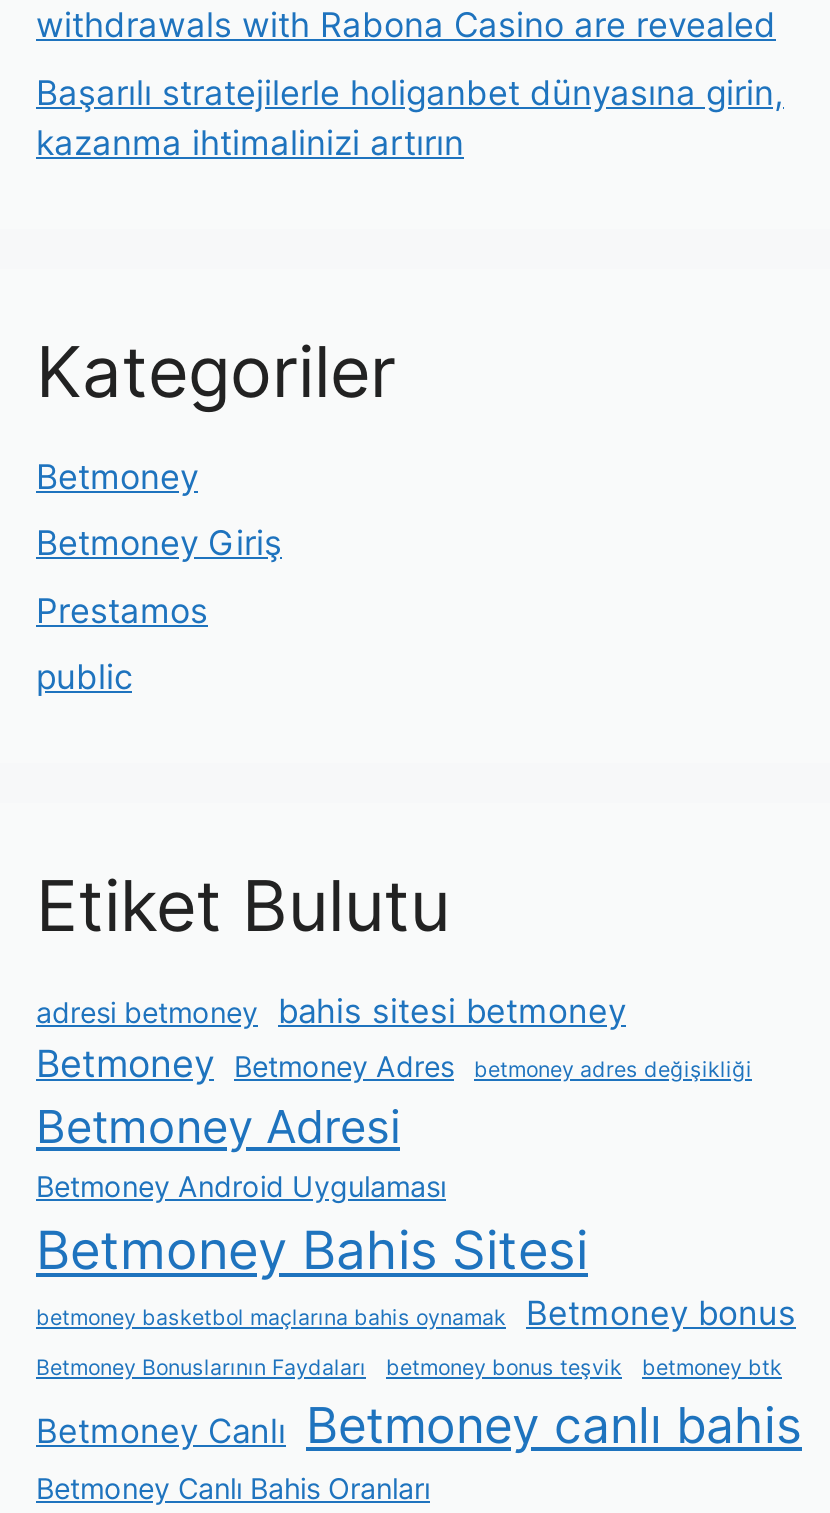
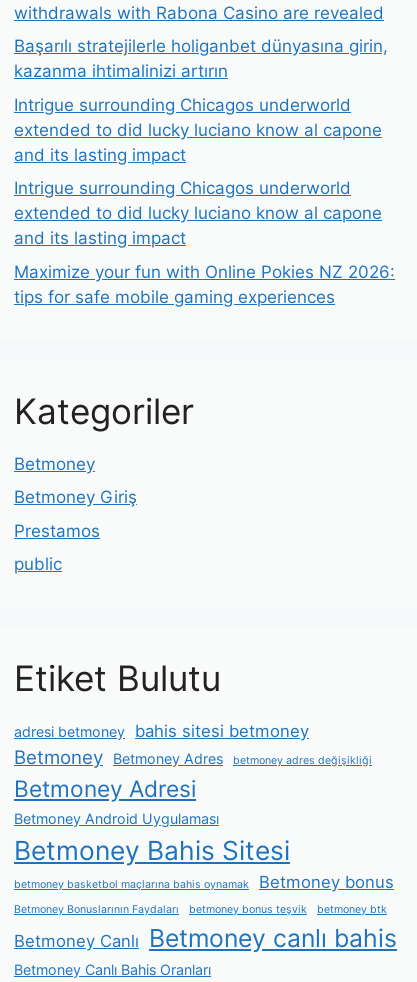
+ Intrigue surrounding Chicagos underworld
+ extended to did lucky luciano know al capone
+ and its lasting impact
+ Intrigue surrounding Chicagos underworld
+ extended to did lucky luciano know al capone
+ and its lasting impact
+ Maximize your fun with Online Pokies NZ 2026:
+ tips for safe mobile gaming experiences
